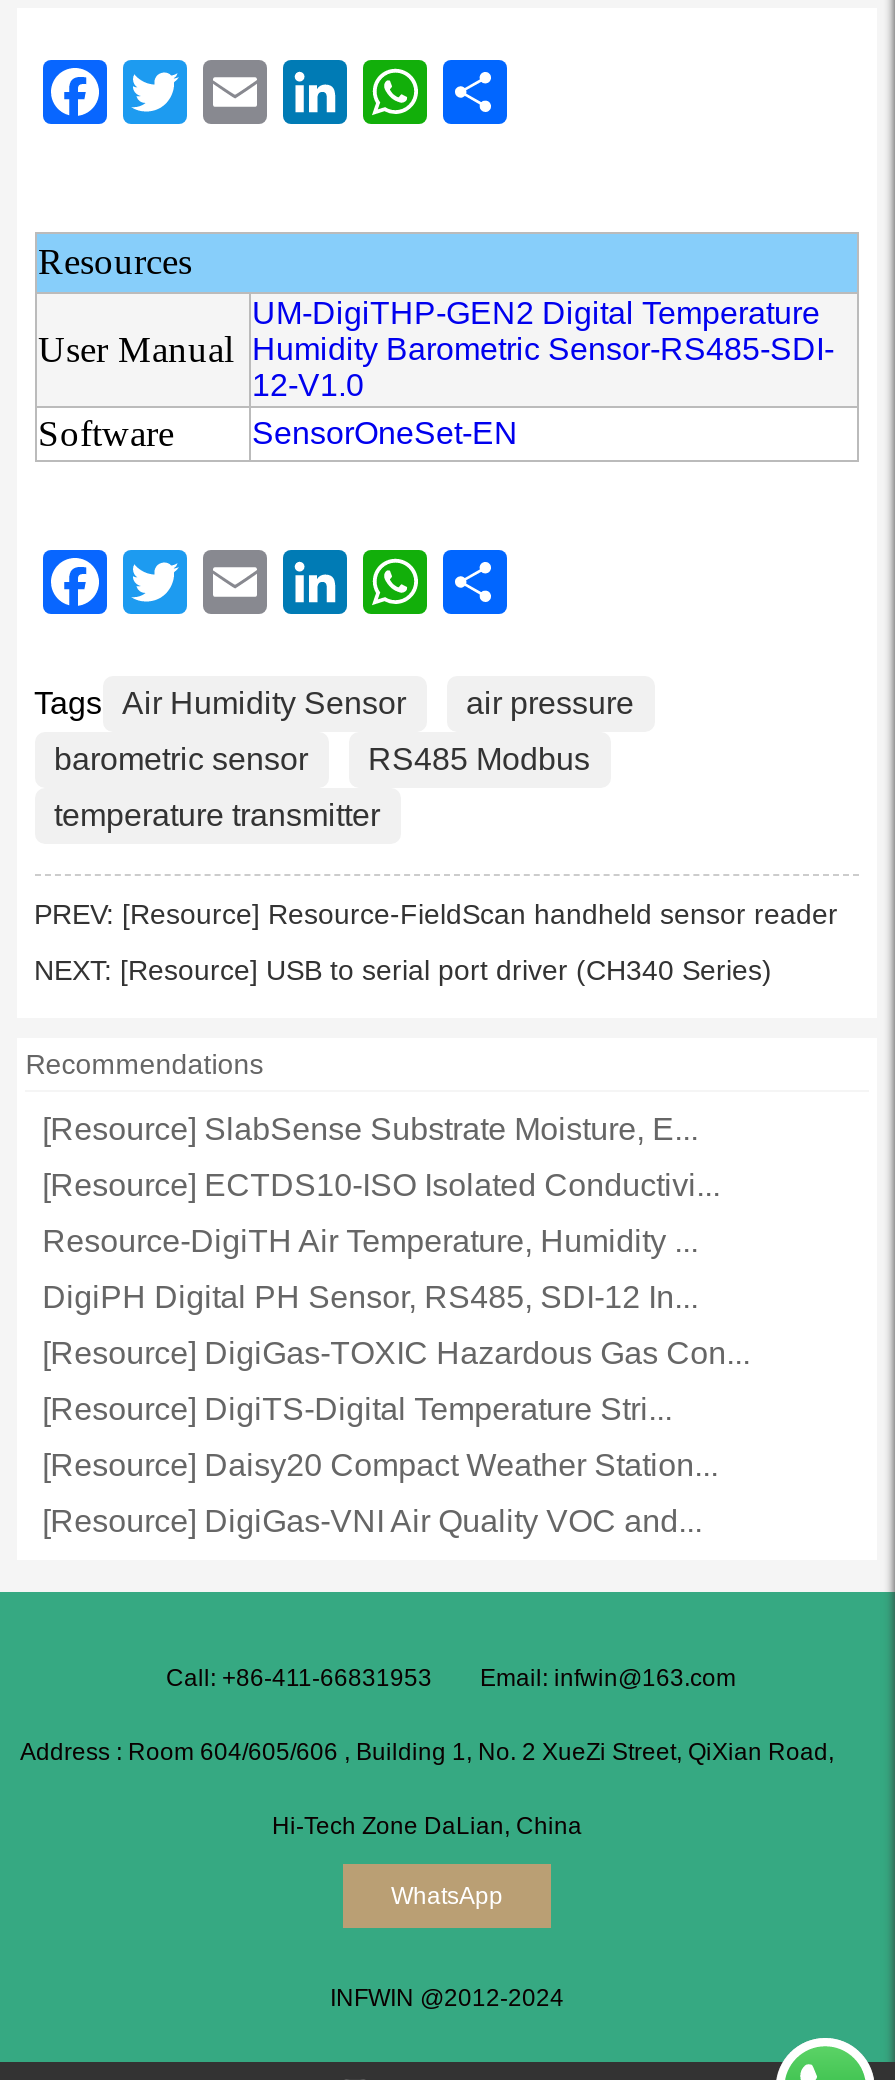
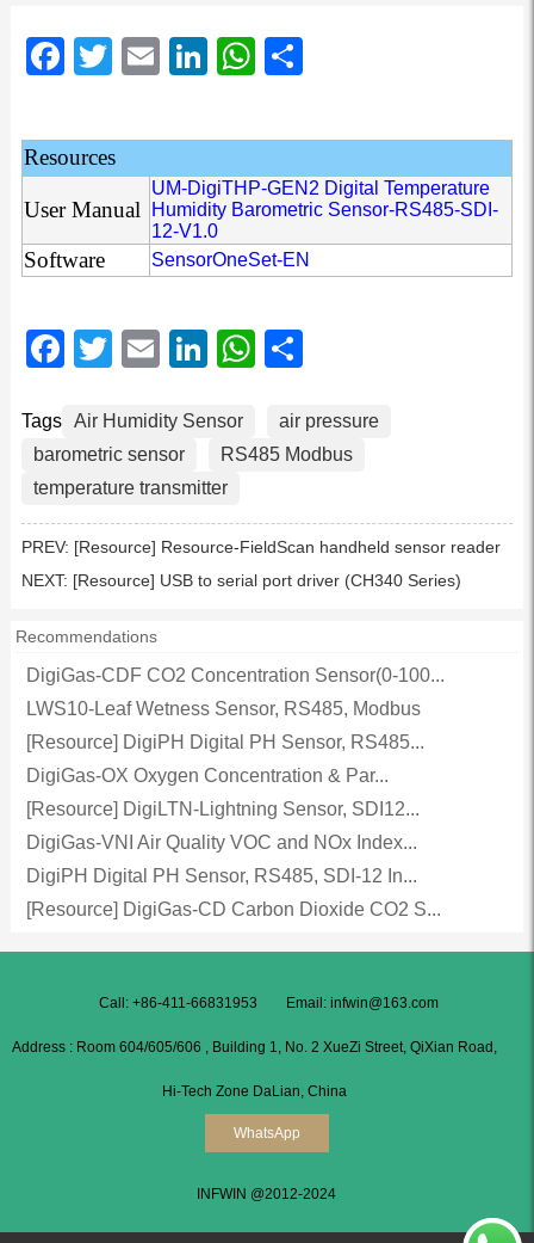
- [Resource] SlabSense Substrate Moisture, E...
- [Resource] ECTDS10-ISO Isolated Conductivi...
- Resource-DigiTH Air Temperature, Humidity ...
+ DigiGas-CDF CO2 Concentration Sensor(0-100...
+ LWS10-Leaf Wetness Sensor, RS485, Modbus
+ [Resource] DigiPH Digital PH Sensor, RS485...
+ DigiGas-OX Oxygen Concentration & Par...
+ [Resource] DigiLTN-Lightning Sensor, SDI12...
+ DigiGas-VNI Air Quality VOC and NOx Index...

moved down: DigiPH Digital PH Sensor, RS485, SDI-12 In...

- [Resource] DigiGas-TOXIC Hazardous Gas Con...
- [Resource] DigiTS-Digital Temperature Stri...
- [Resource] Daisy20 Compact Weather Station...
- [Resource] DigiGas-VNI Air Quality VOC and...
+ [Resource] DigiGas-CD Carbon Dioxide CO2 S...
